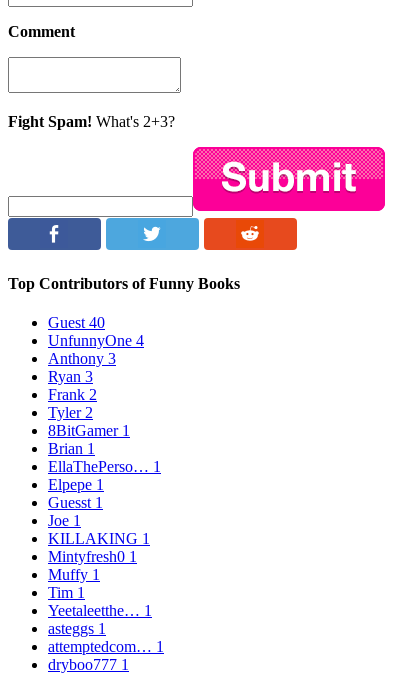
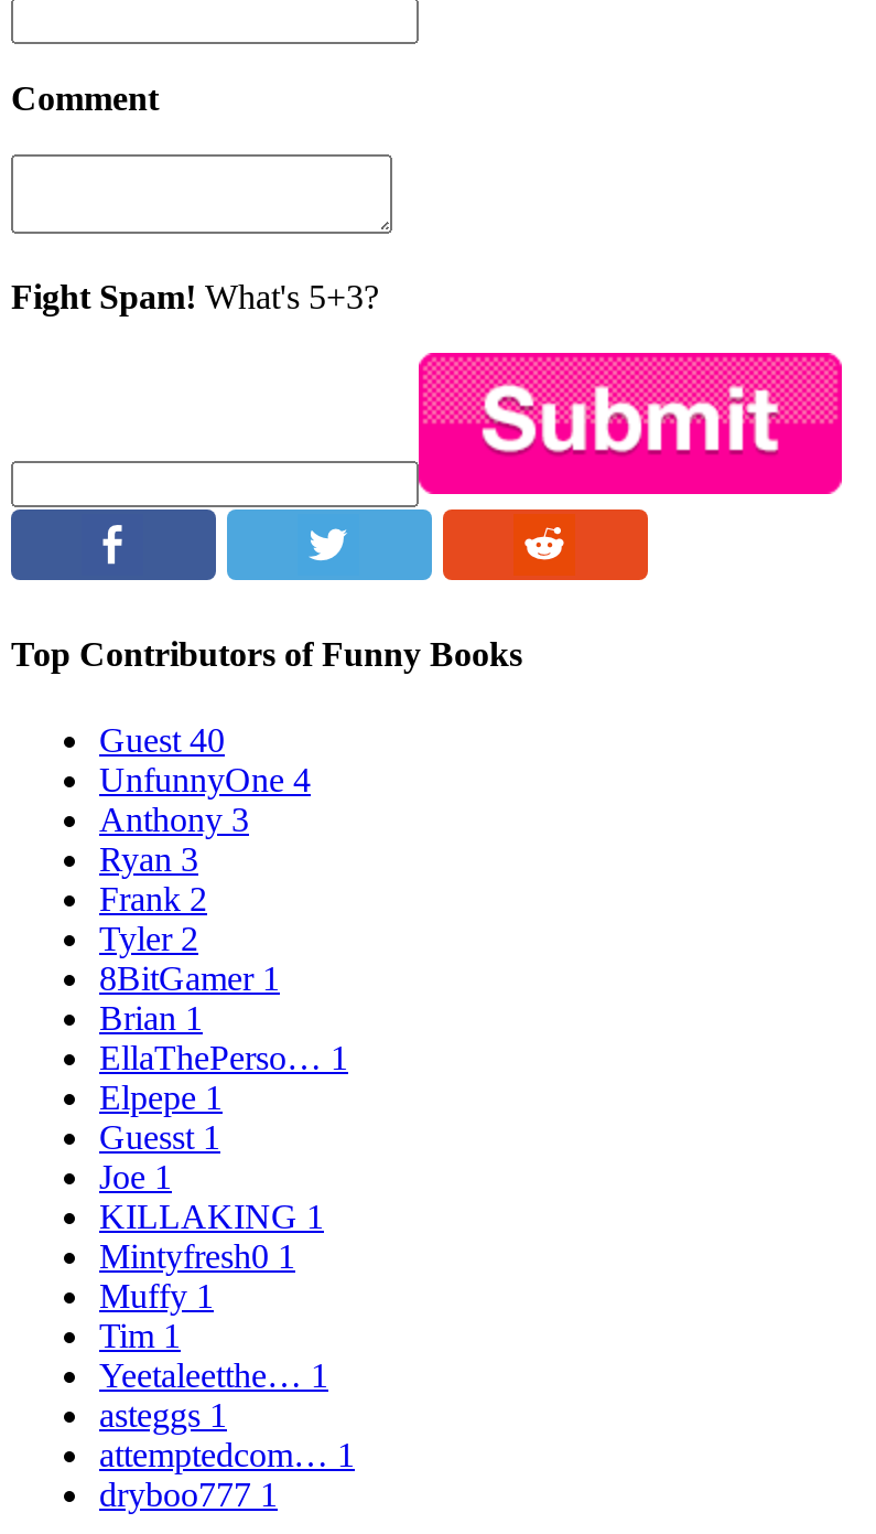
- Fight Spam! What's 2+3?
+ Fight Spam! What's 5+3?
